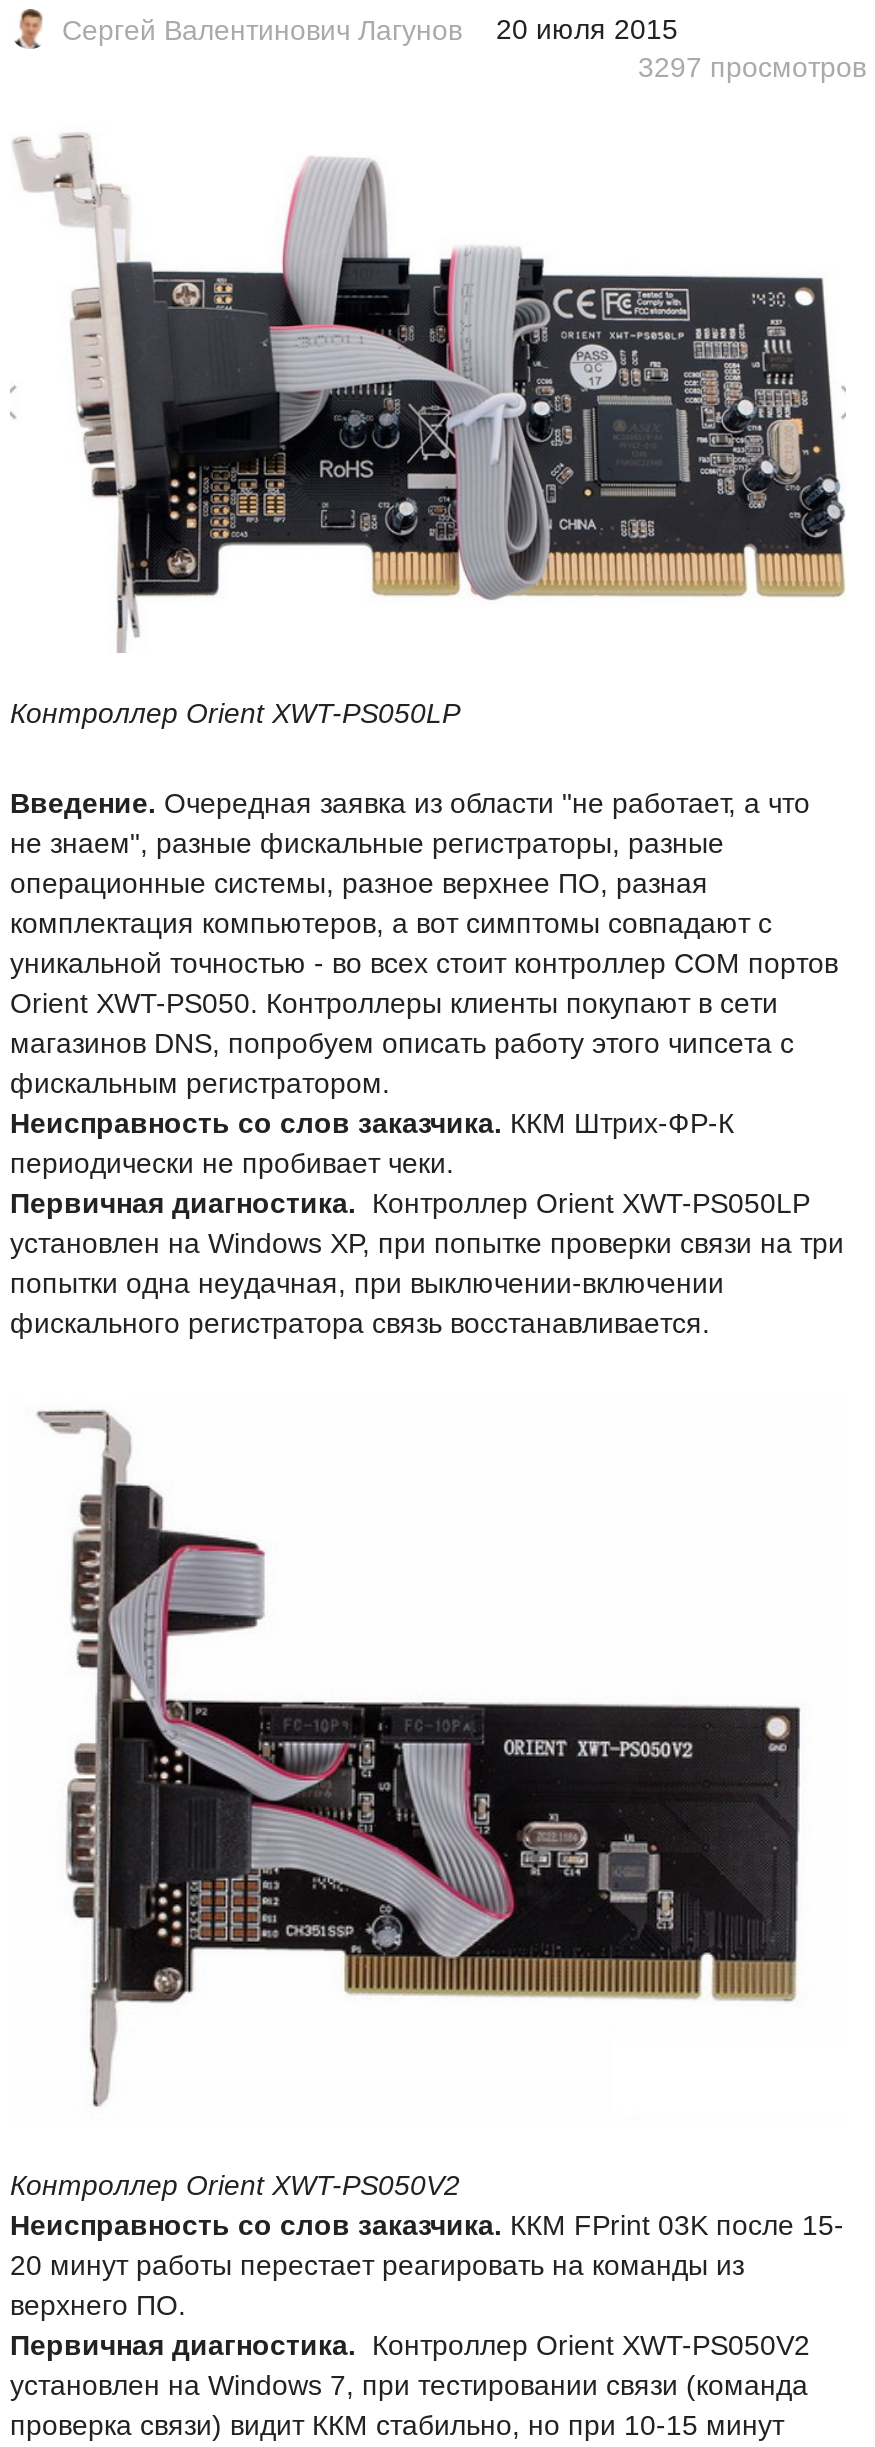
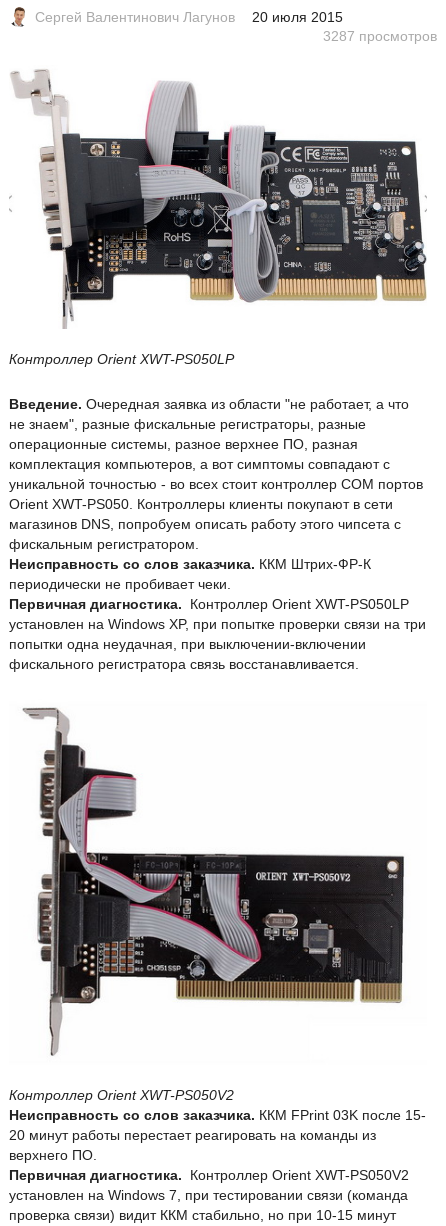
- 3297 просмотров
+ 3287 просмотров
